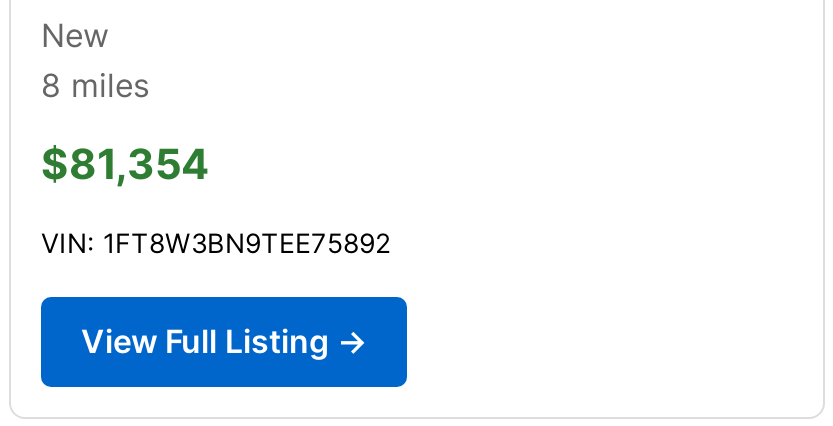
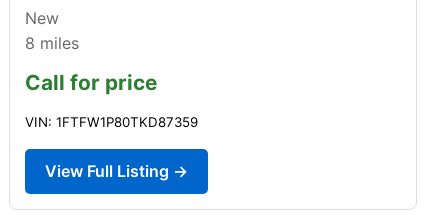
- $81,354
+ Call for price

- VIN: 1FT8W3BN9TEE75892
+ VIN: 1FTFW1P80TKD87359
